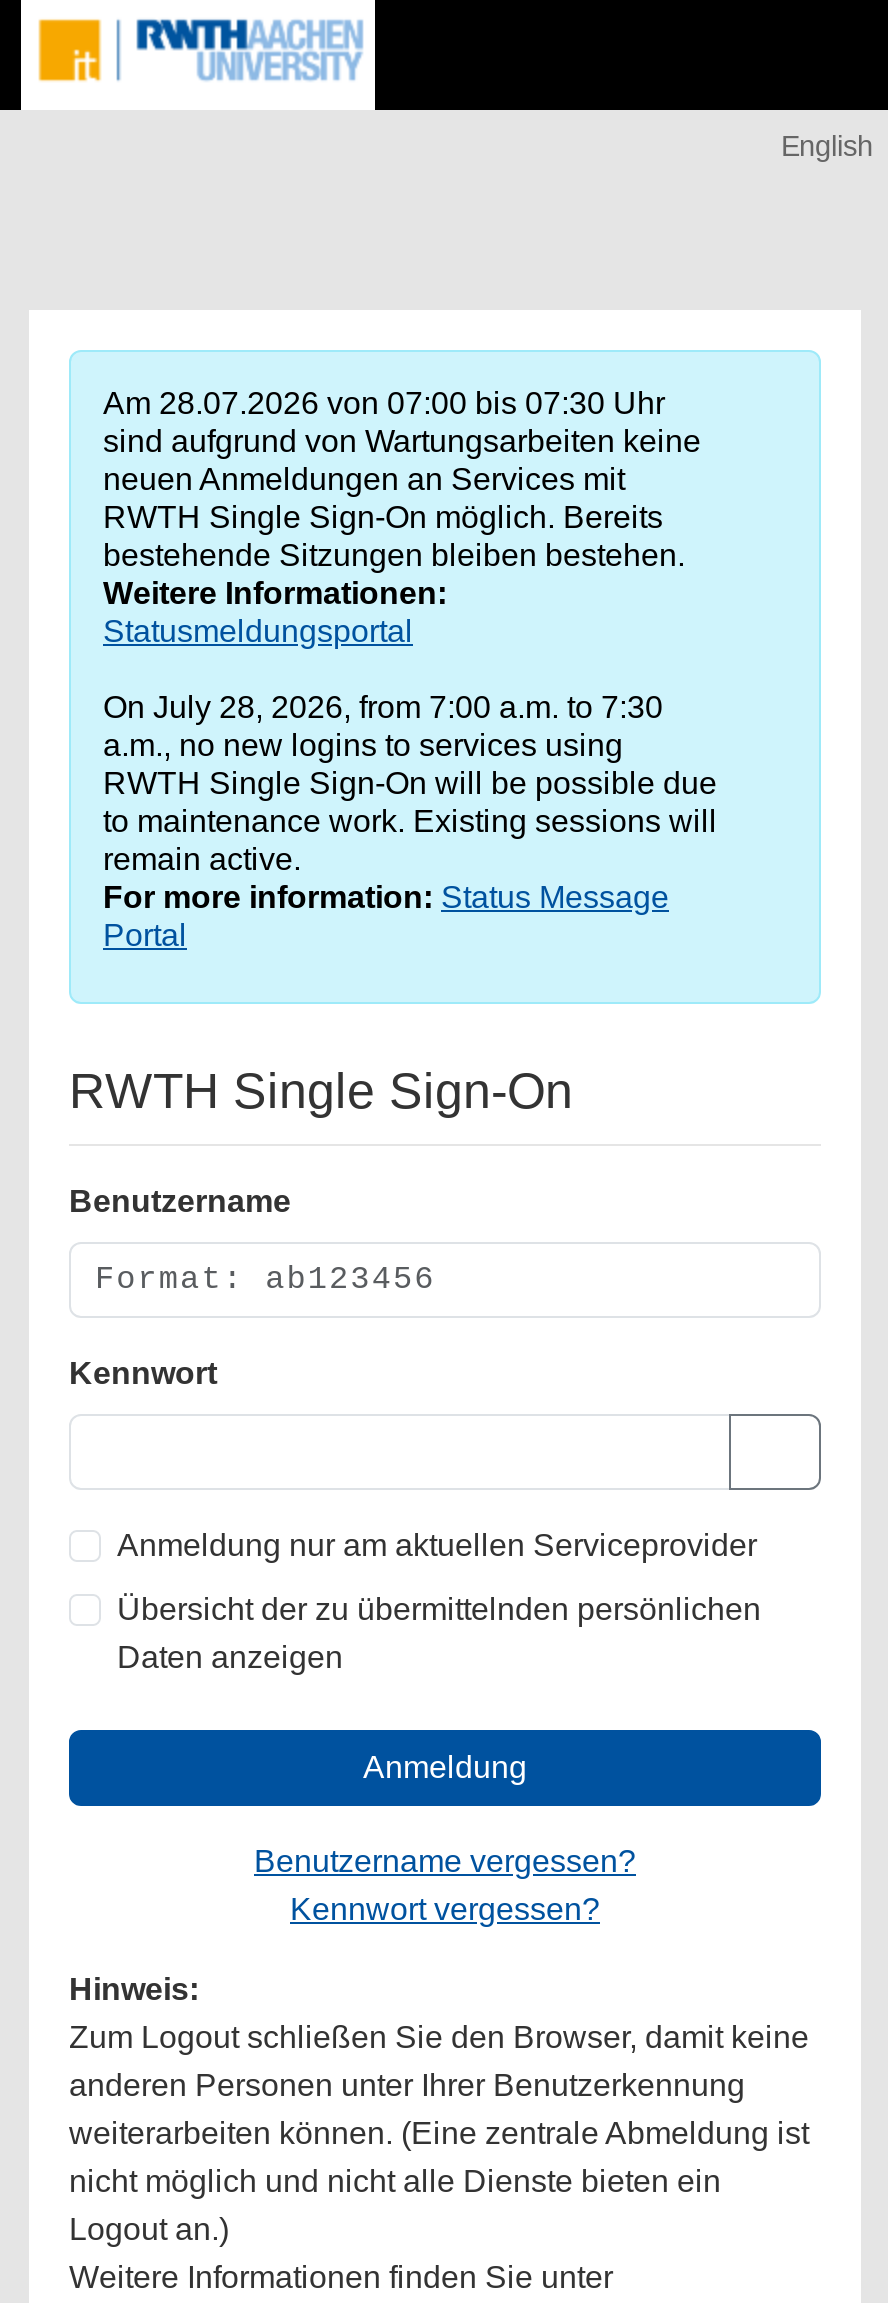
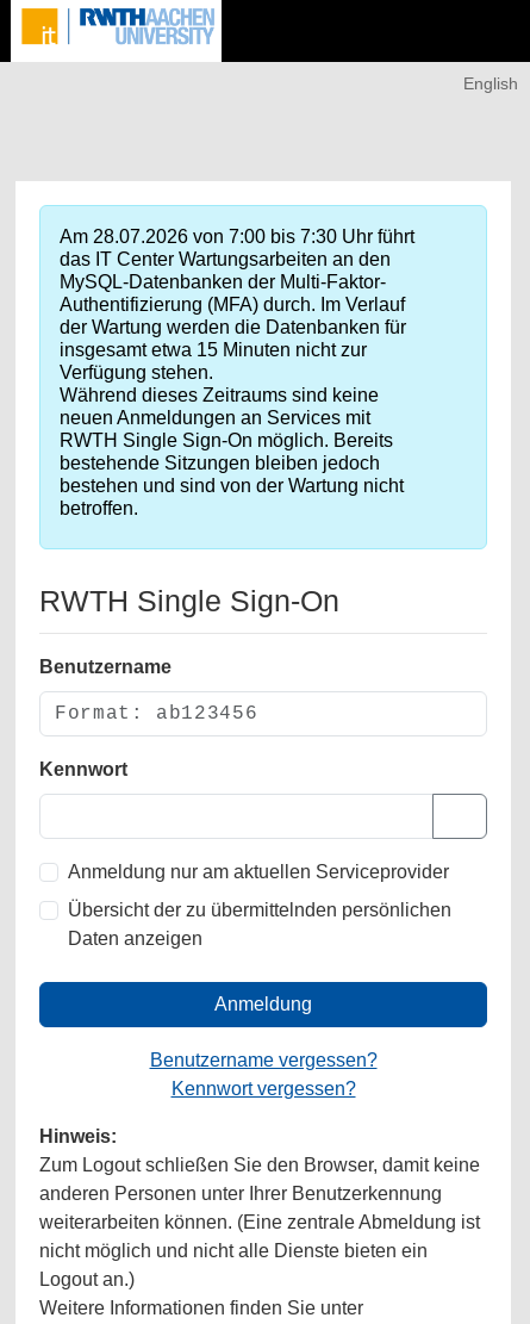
- Am 28.07.2026 von 07:00 bis 07:30 Uhr
- sind aufgrund von Wartungsarbeiten keine
+ Am 28.07.2026 von 7:00 bis 7:30 Uhr führt
+ das IT Center Wartungsarbeiten an den
+ MySQL-Datenbanken der Multi-Faktor-
+ Authentifizierung (MFA) durch. Im Verlauf
+ der Wartung werden die Datenbanken für
+ insgesamt etwa 15 Minuten nicht zur
+ Verfügung stehen.
+ Während dieses Zeitraums sind keine

moved down: neuen Anmeldungen an Services mit | RWTH Single Sign-On möglich. Bereits

- bestehende Sitzungen bleiben bestehen.
- Weitere Informationen:
- Statusmeldungsportal
- On July 28, 2026, from 7:00 a.m. to 7:30
- a.m., no new logins to services using
- RWTH Single Sign-On will be possible due
- to maintenance work. Existing sessions will
- remain active.
- For more information: Status Message
- Portal
+ bestehende Sitzungen bleiben jedoch
+ bestehen und sind von der Wartung nicht
+ betroffen.
